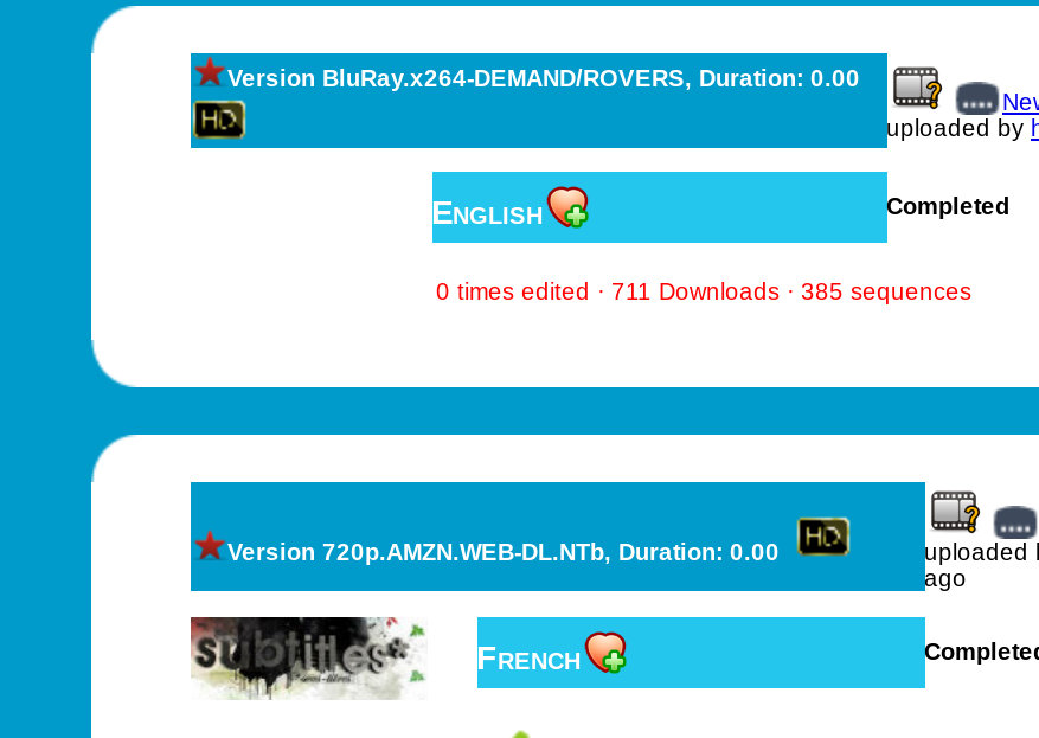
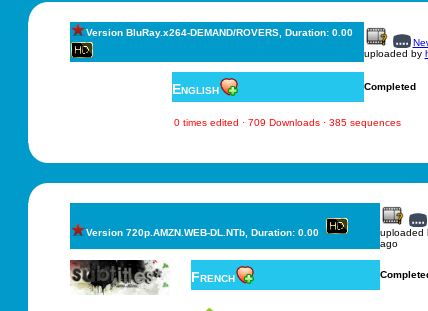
- 0 times edited · 711 Downloads · 385 sequences
+ 0 times edited · 709 Downloads · 385 sequences
